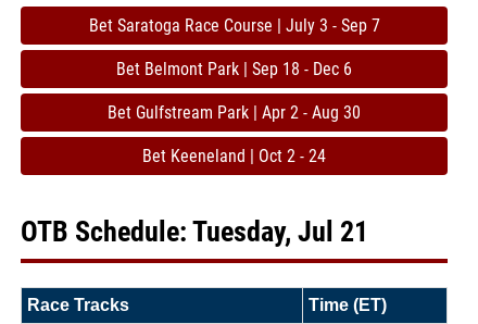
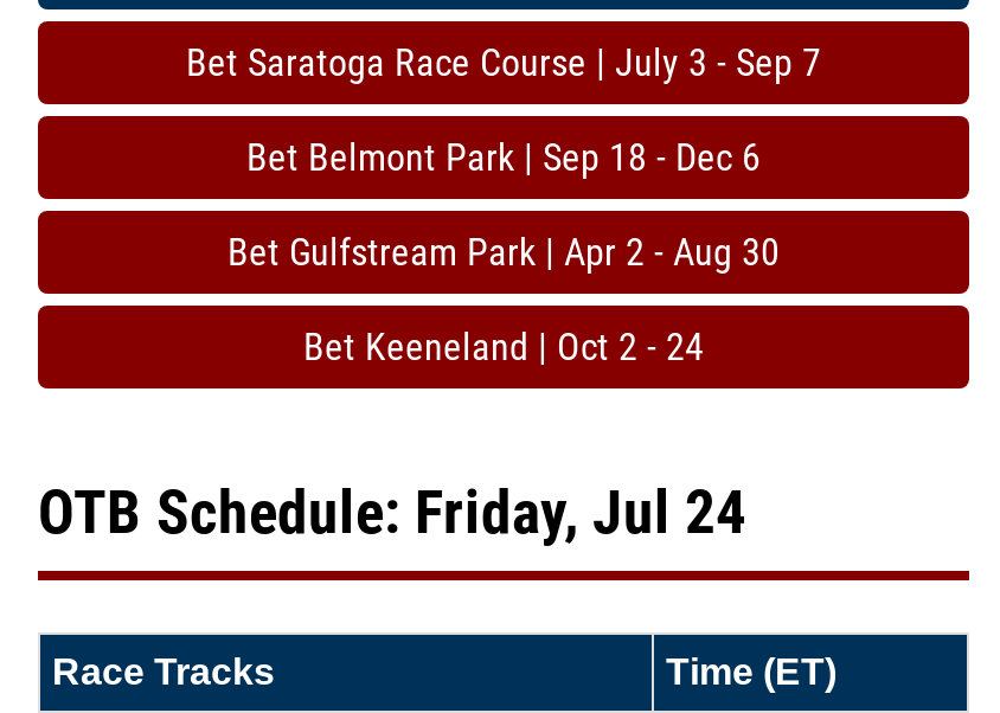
- OTB Schedule: Tuesday, Jul 21
+ OTB Schedule: Friday, Jul 24
